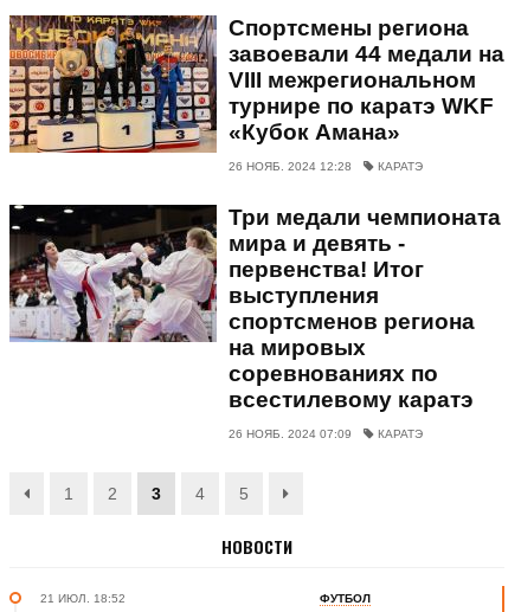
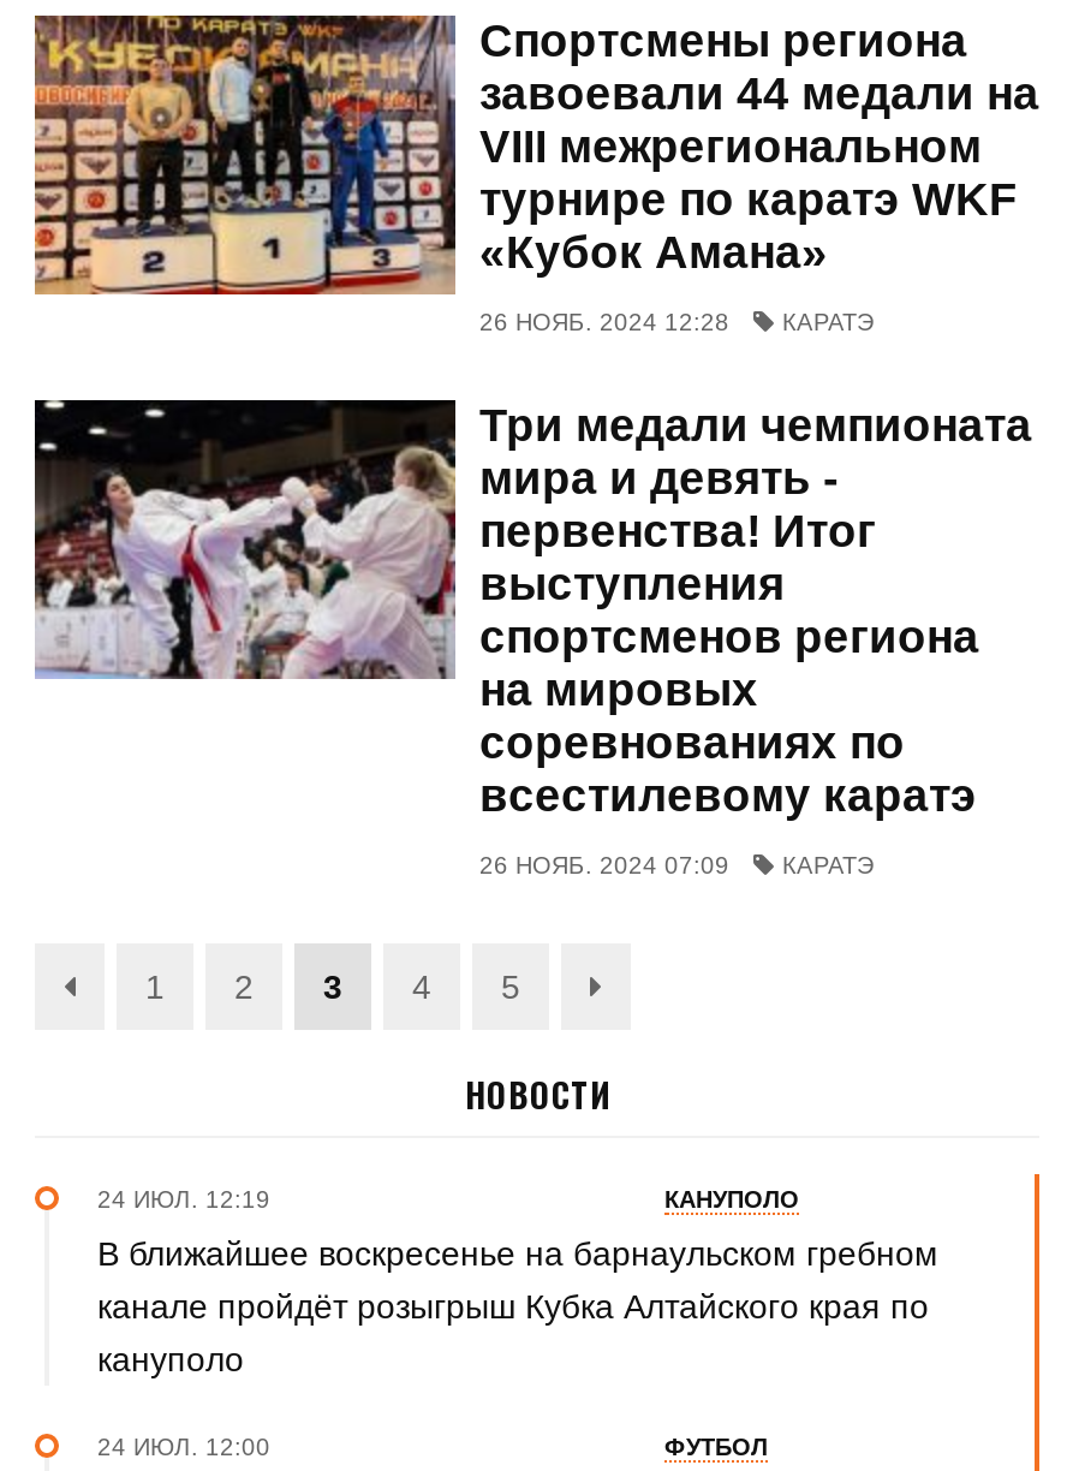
- 21 ИЮЛ. 18:52
+ 24 ИЮЛ. 12:19
+ КАНУПОЛО
+ В ближайшее воскресенье на барнаульском гребном
+ канале пройдёт розыгрыш Кубка Алтайского края по
+ кануполо
+ 24 ИЮЛ. 12:00
